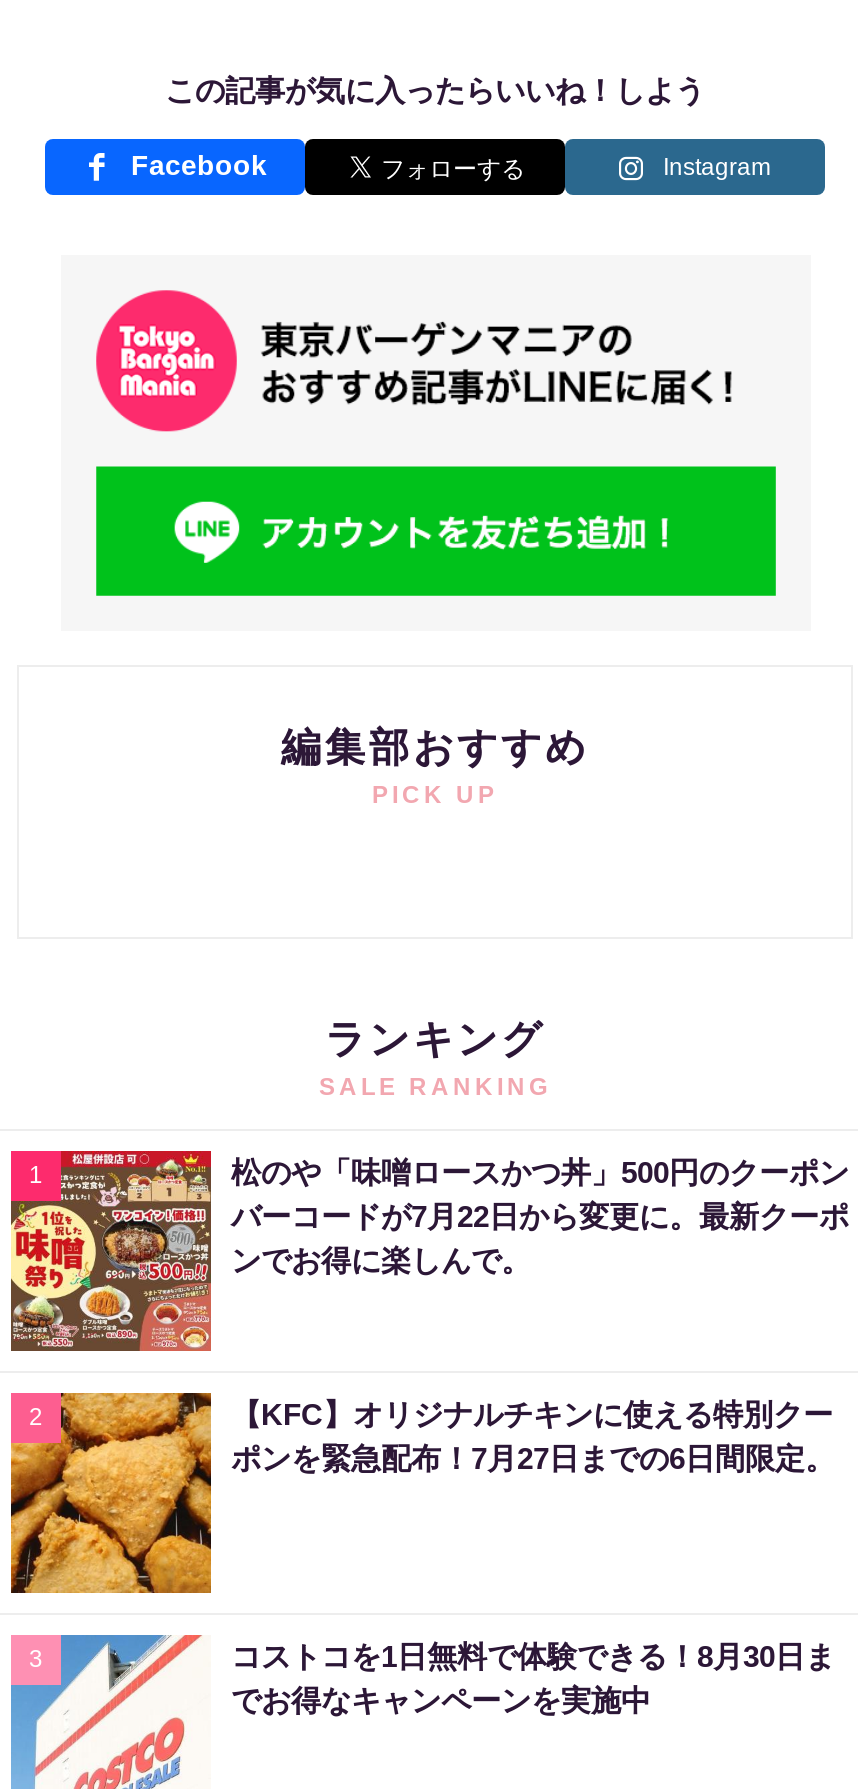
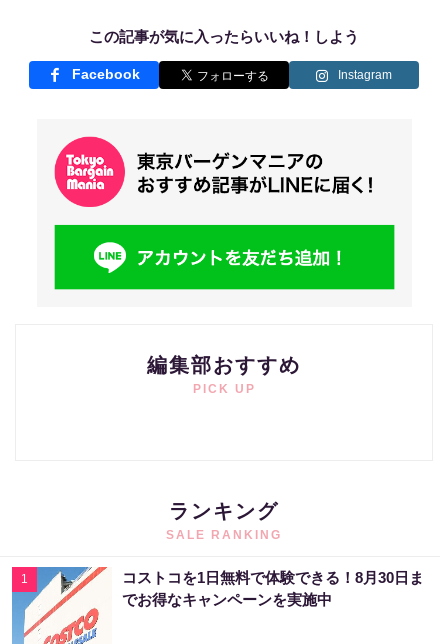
- [image]
- 松のや「味噌ロースかつ丼」500円のクーポン
- バーコードが7月22日から変更に。最新クーポ
- ンでお得に楽しんで。

- [image]
- 2
- 【KFC】オリジナルチキンに使える特別クー
- ポンを緊急配布！7月27日までの6日間限定。

- 3
